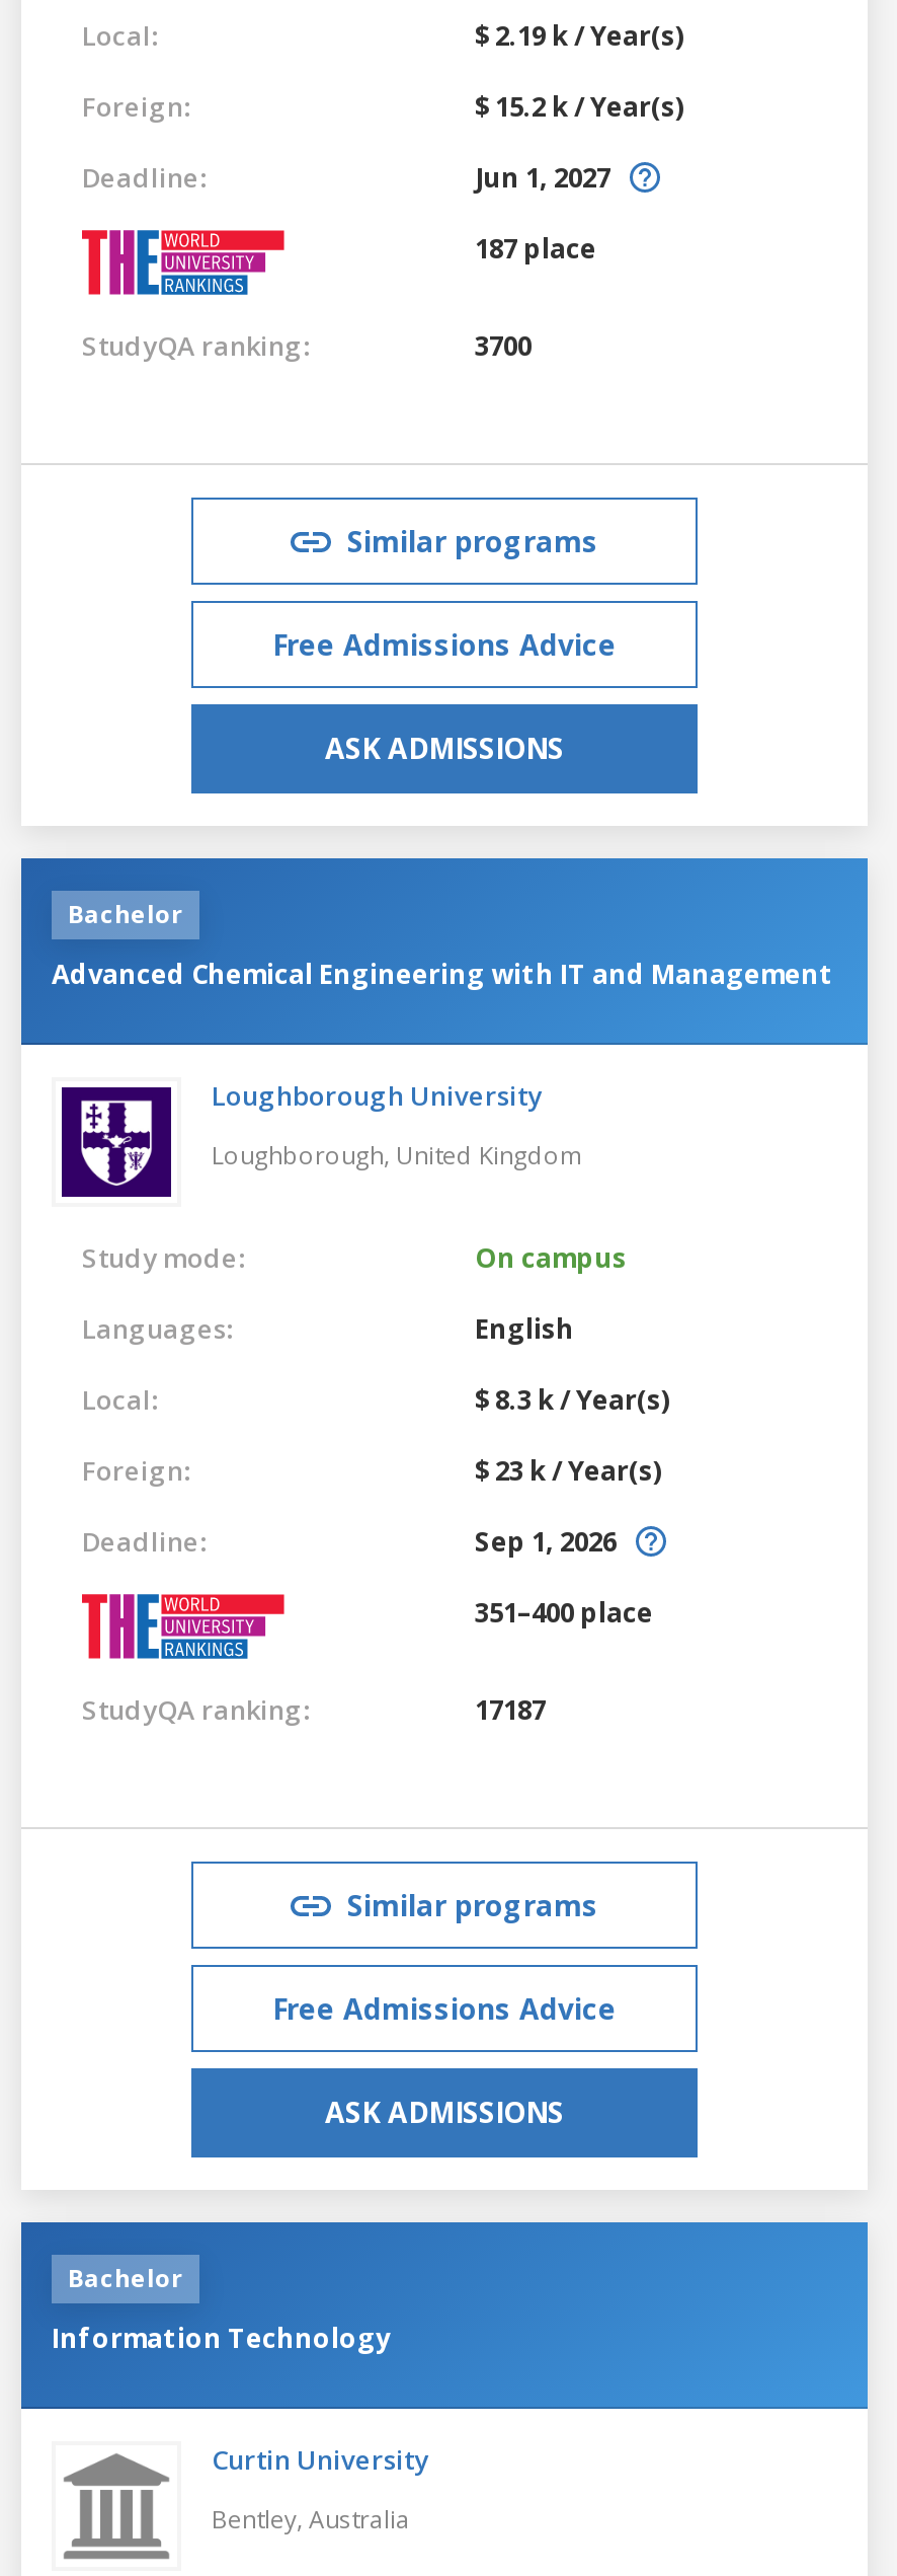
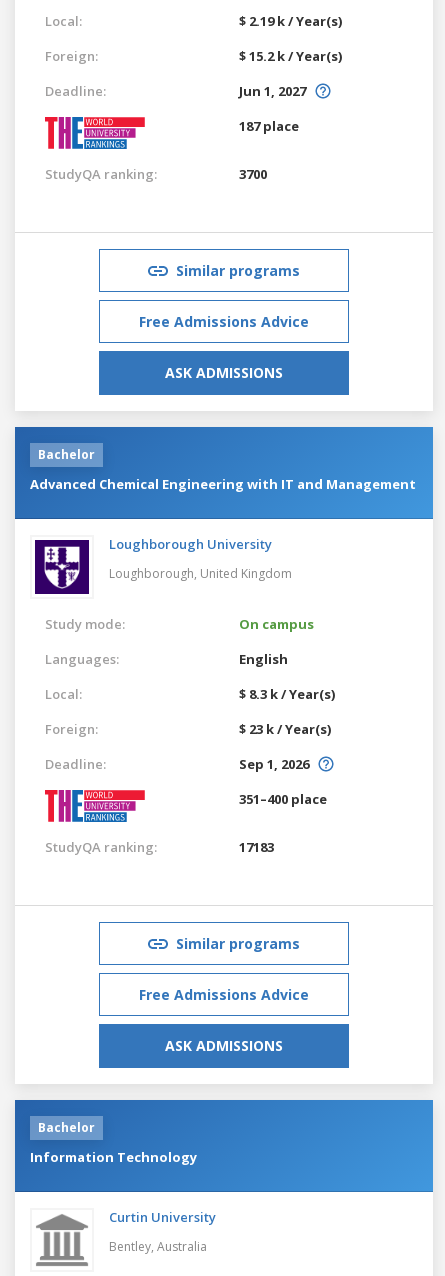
- 17187
+ 17183
